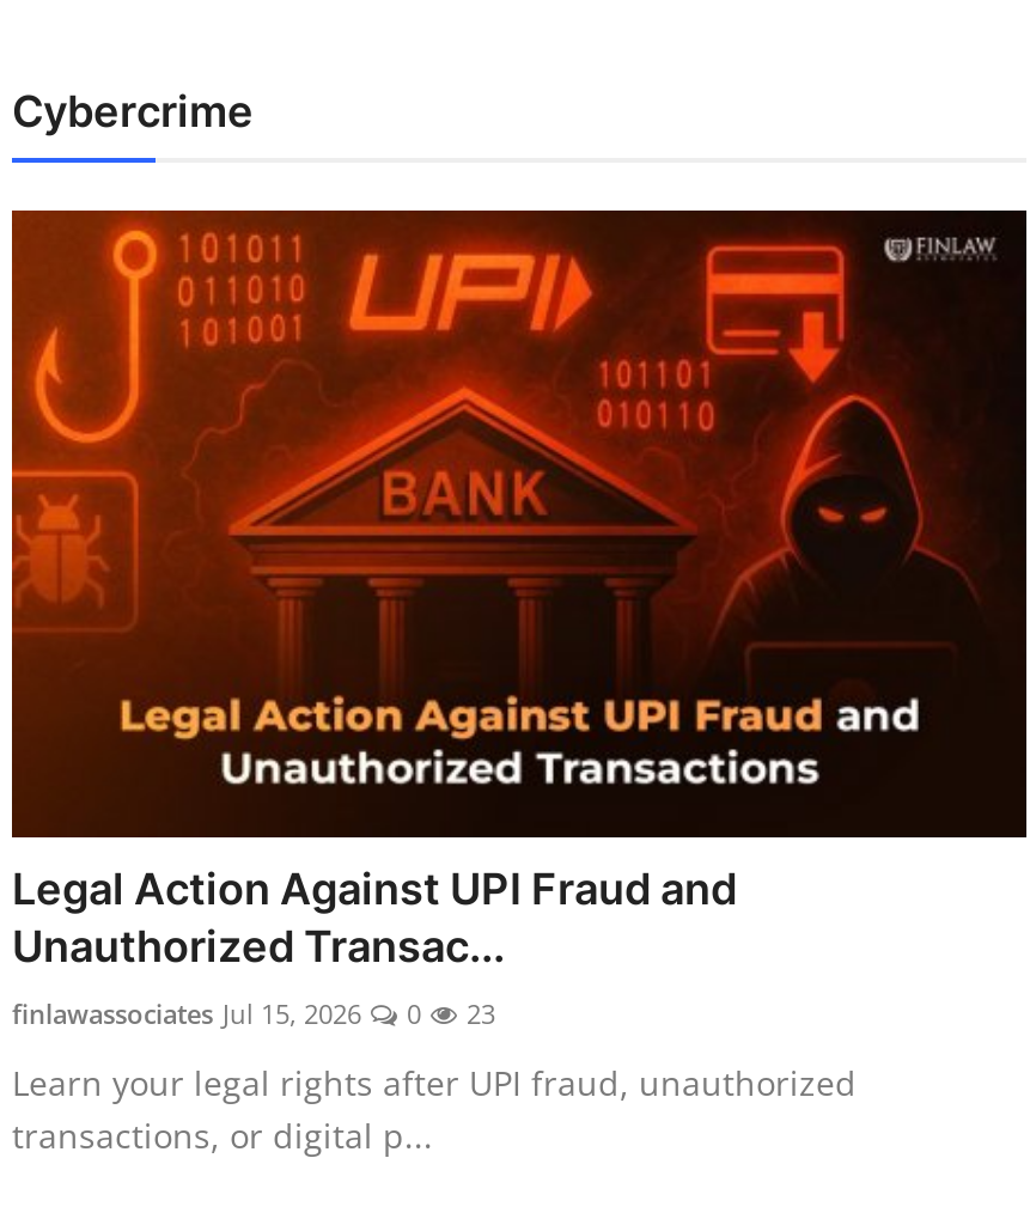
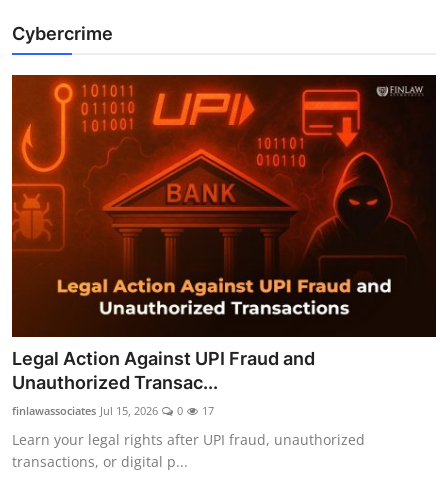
- finlawassociates Jul 15, 2026 0 23
+ finlawassociates Jul 15, 2026 0 17
